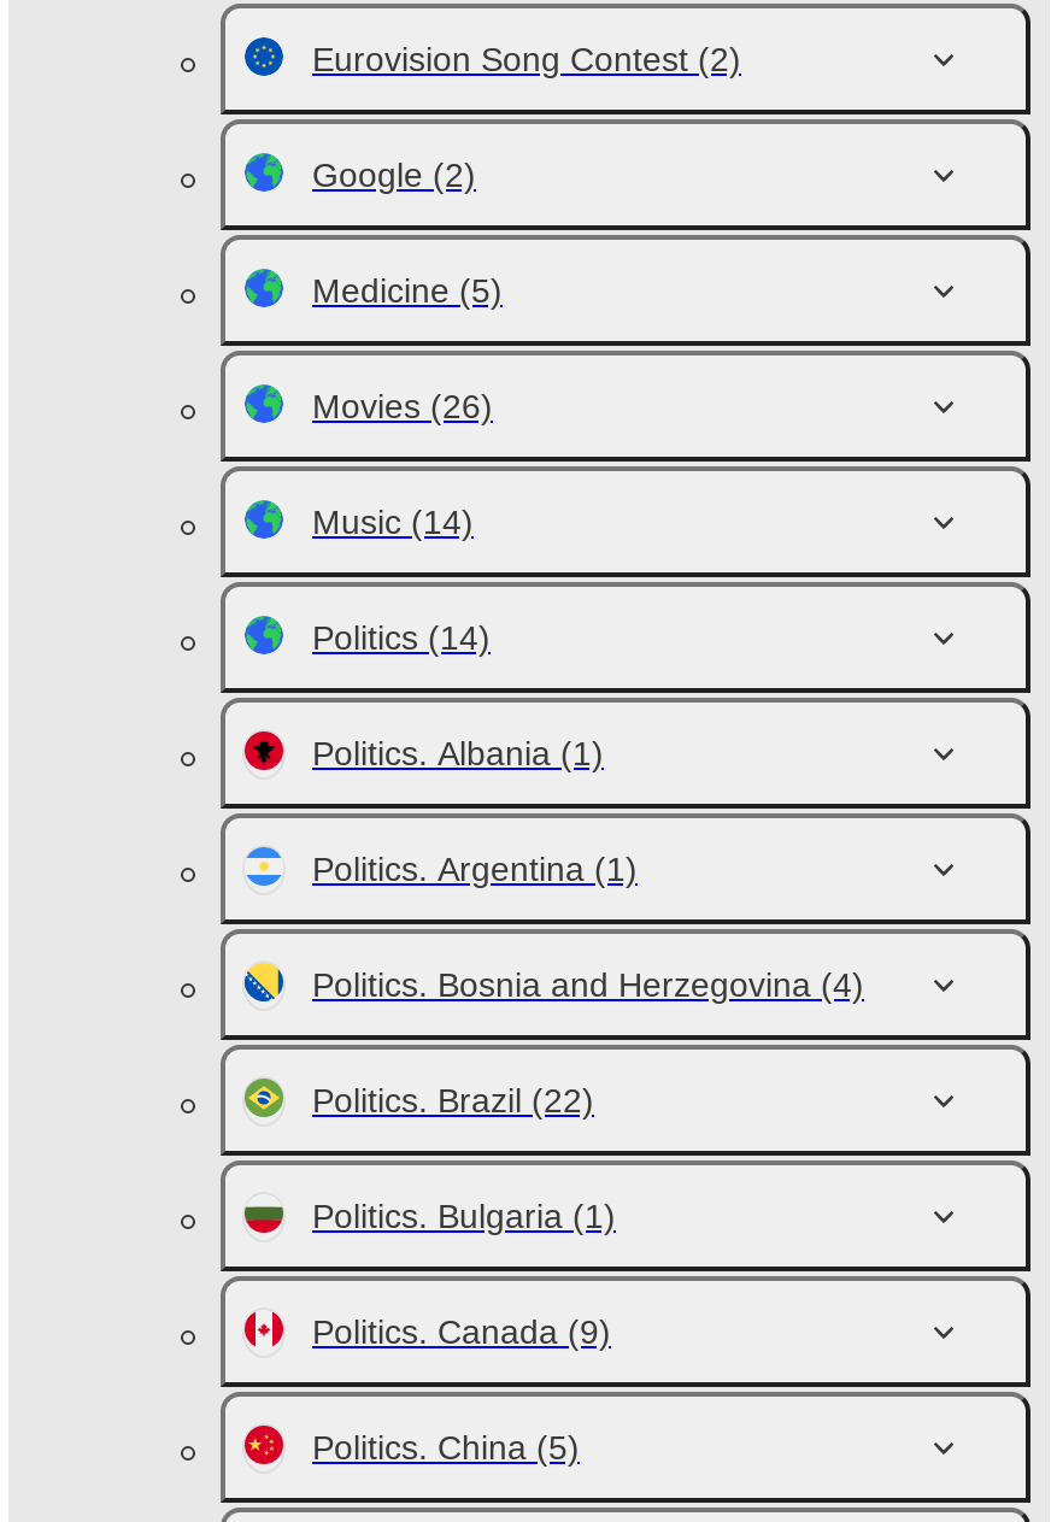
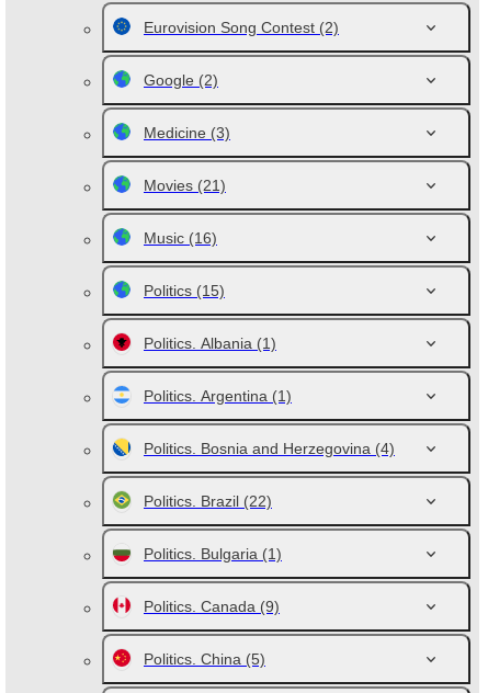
- Medicine (5)
+ Medicine (3)

- Movies (26)
+ Movies (21)

- Music (14)
+ Music (16)

- Politics (14)
+ Politics (15)
